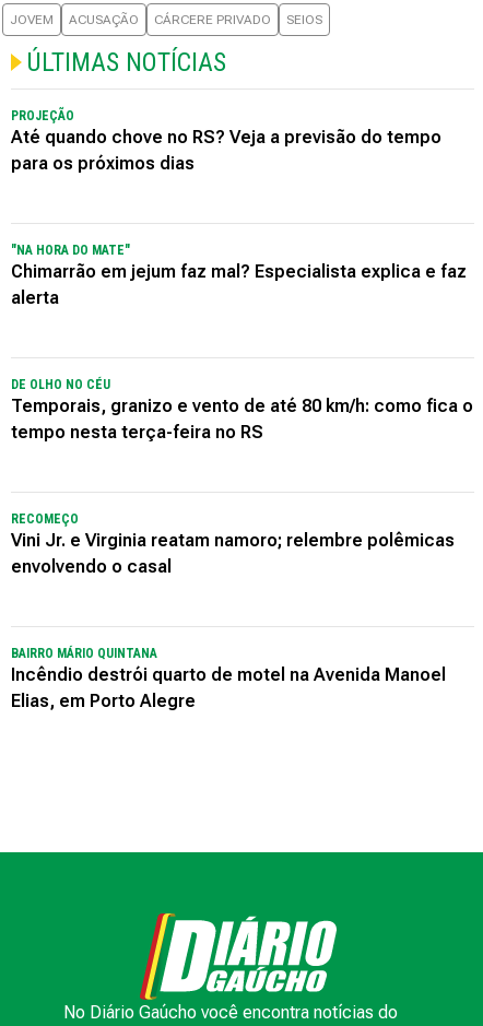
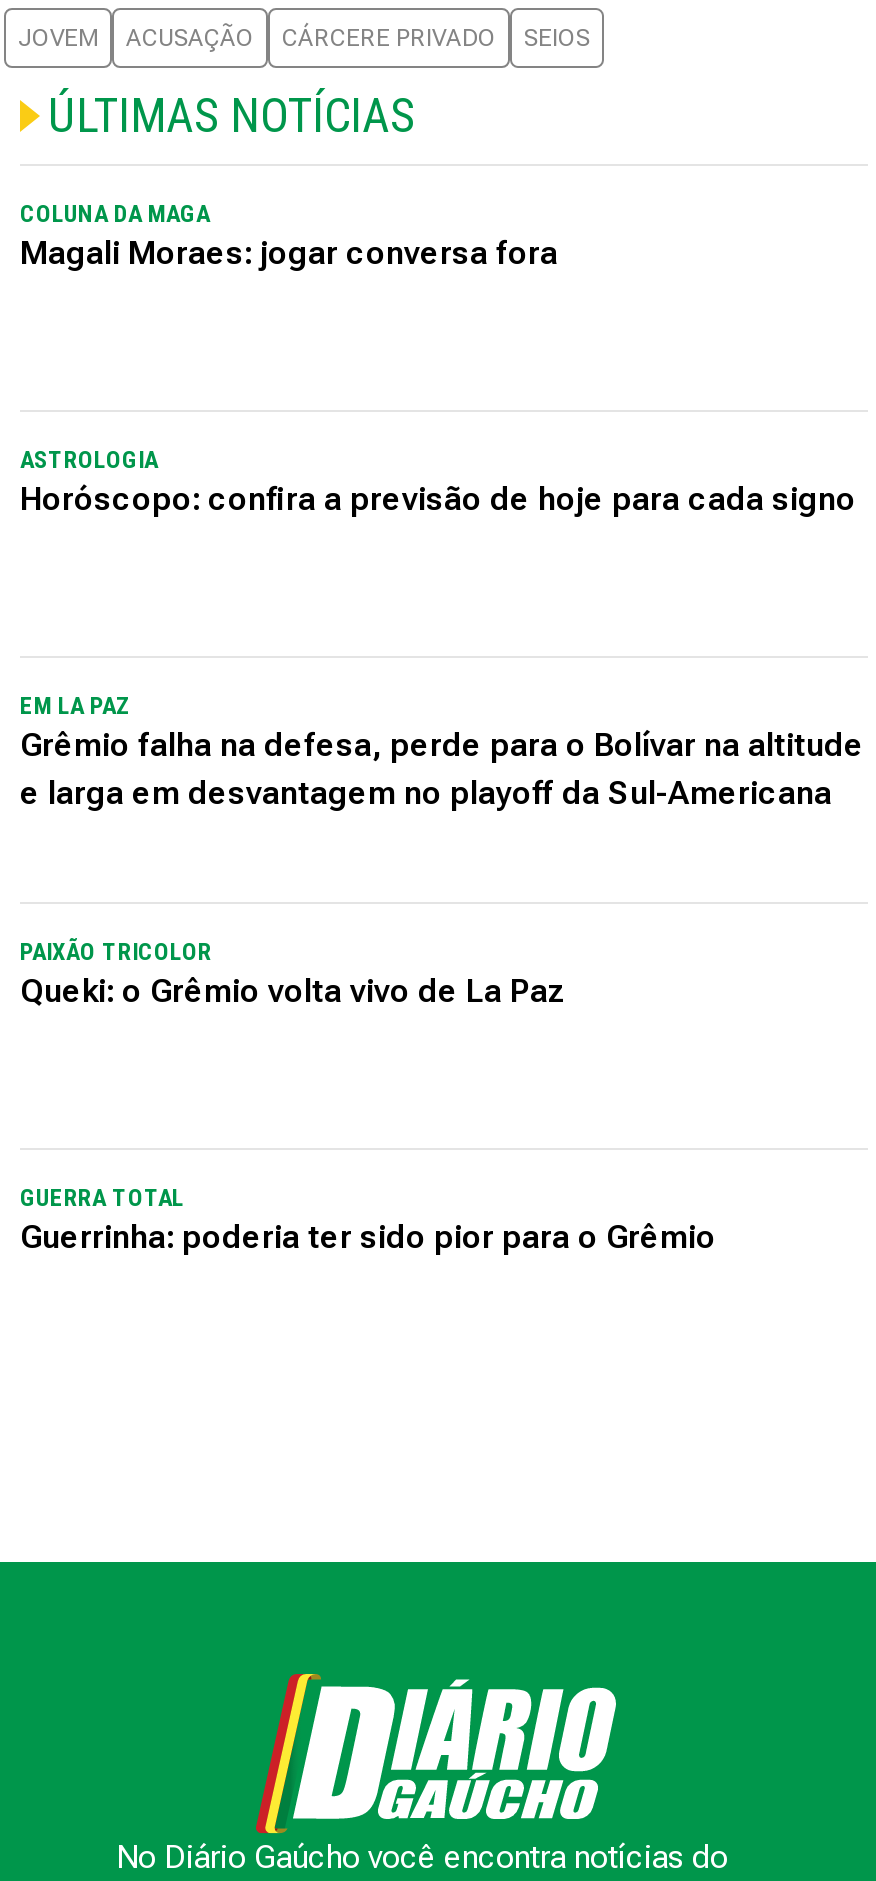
- PROJEÇÃO
- Até quando chove no RS? Veja a previsão do tempo
- para os próximos dias
+ COLUNA DA MAGA
+ Magali Moraes: jogar conversa fora

- "NA HORA DO MATE"
- Chimarrão em jejum faz mal? Especialista explica e faz
- alerta
+ ASTROLOGIA
+ Horóscopo: confira a previsão de hoje para cada signo

- DE OLHO NO CÉU
- Temporais, granizo e vento de até 80 km/h: como fica o
- tempo nesta terça-feira no RS
+ EM LA PAZ
+ Grêmio falha na defesa, perde para o Bolívar na altitude
+ e larga em desvantagem no playoff da Sul-Americana

- RECOMEÇO
- Vini Jr. e Virginia reatam namoro; relembre polêmicas
- envolvendo o casal
+ PAIXÃO TRICOLOR
+ Queki: o Grêmio volta vivo de La Paz

- BAIRRO MÁRIO QUINTANA
- Incêndio destrói quarto de motel na Avenida Manoel
- Elias, em Porto Alegre
+ GUERRA TOTAL
+ Guerrinha: poderia ter sido pior para o Grêmio
